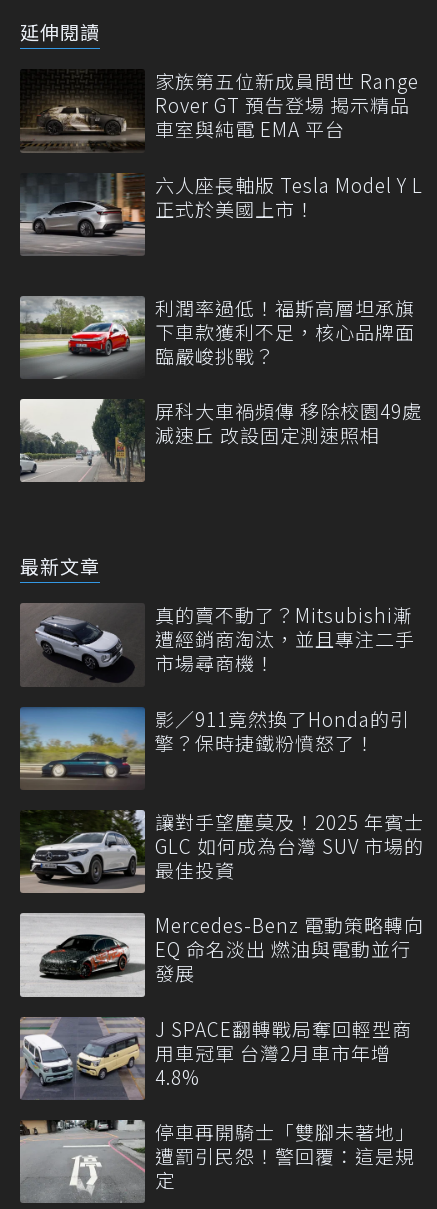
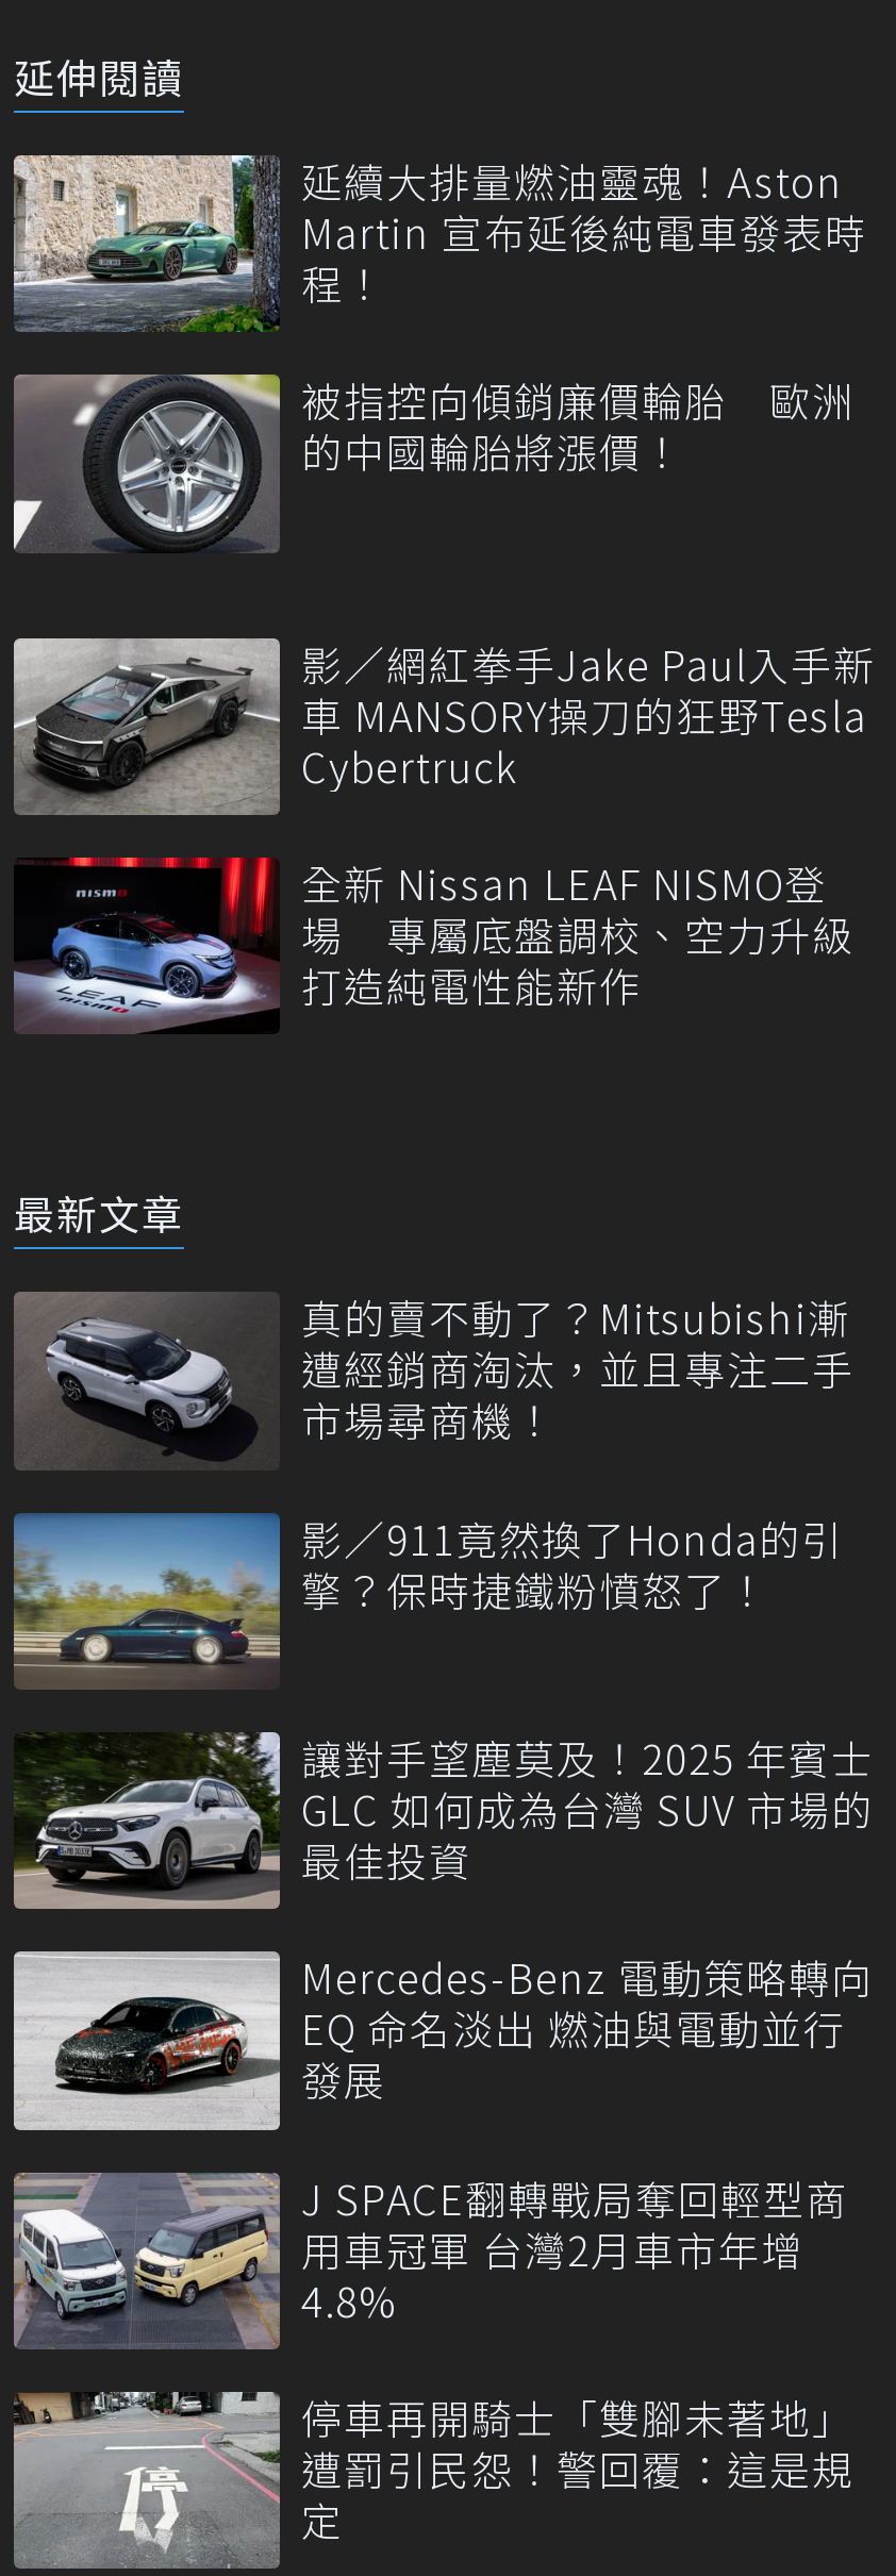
- [image]
- 家族第五位新成員問世 Range
- Rover GT 預告登場 揭示精品
- 車室與純電 EMA 平台
+ [image]
+ 延續大排量燃油靈魂！Aston
+ Martin 宣布延後純電車發表時
+ 程！

- [image]
- 六人座長軸版 Tesla Model Y L
- 正式於美國上市！
+ [image]
+ 被指控向傾銷廉價輪胎 歐洲
+ 的中國輪胎將漲價！

- [image]
- 利潤率過低！福斯高層坦承旗
- 下車款獲利不足，核心品牌面
- 臨嚴峻挑戰？
+ [image]
+ 影／網紅拳手Jake Paul入手新
+ 車 MANSORY操刀的狂野Tesla
+ Cybertruck

- [image]
- 屏科大車禍頻傳 移除校園49處
- 減速丘 改設固定測速照相
+ [image]
+ 全新 Nissan LEAF NISMO登
+ 場 專屬底盤調校、空力升級
+ 打造純電性能新作
